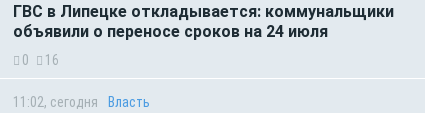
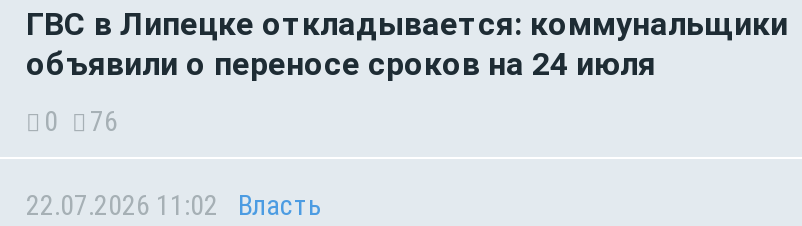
- 0 16
+ 0 76

- 11:02, сегодня Власть
+ 22.07.2026 11:02 Власть
